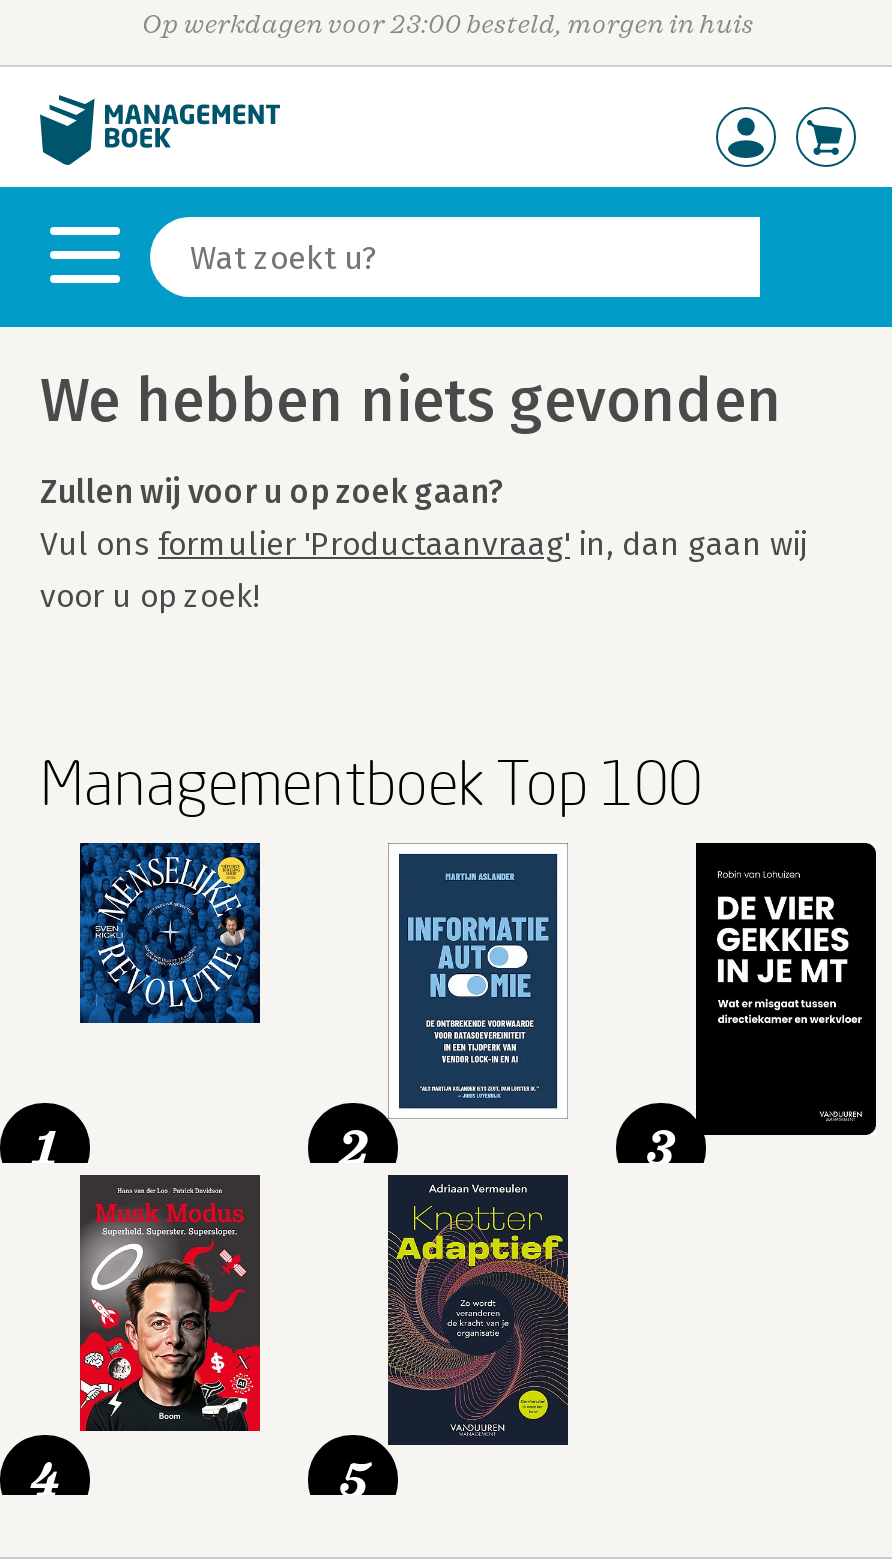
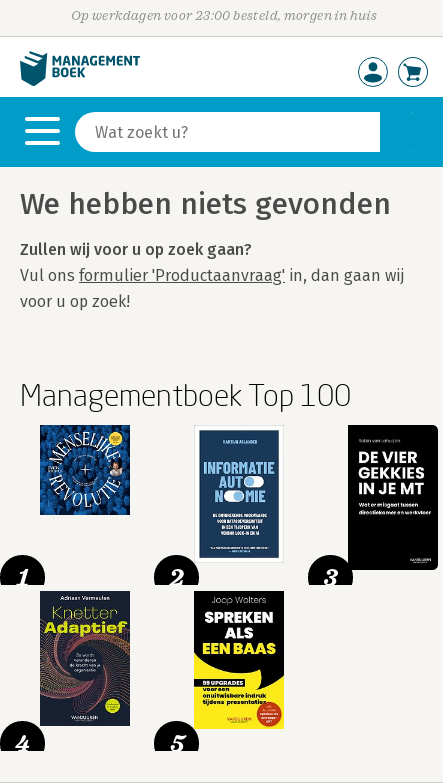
- [image]
+ [image]

- [image]
+ [image]
